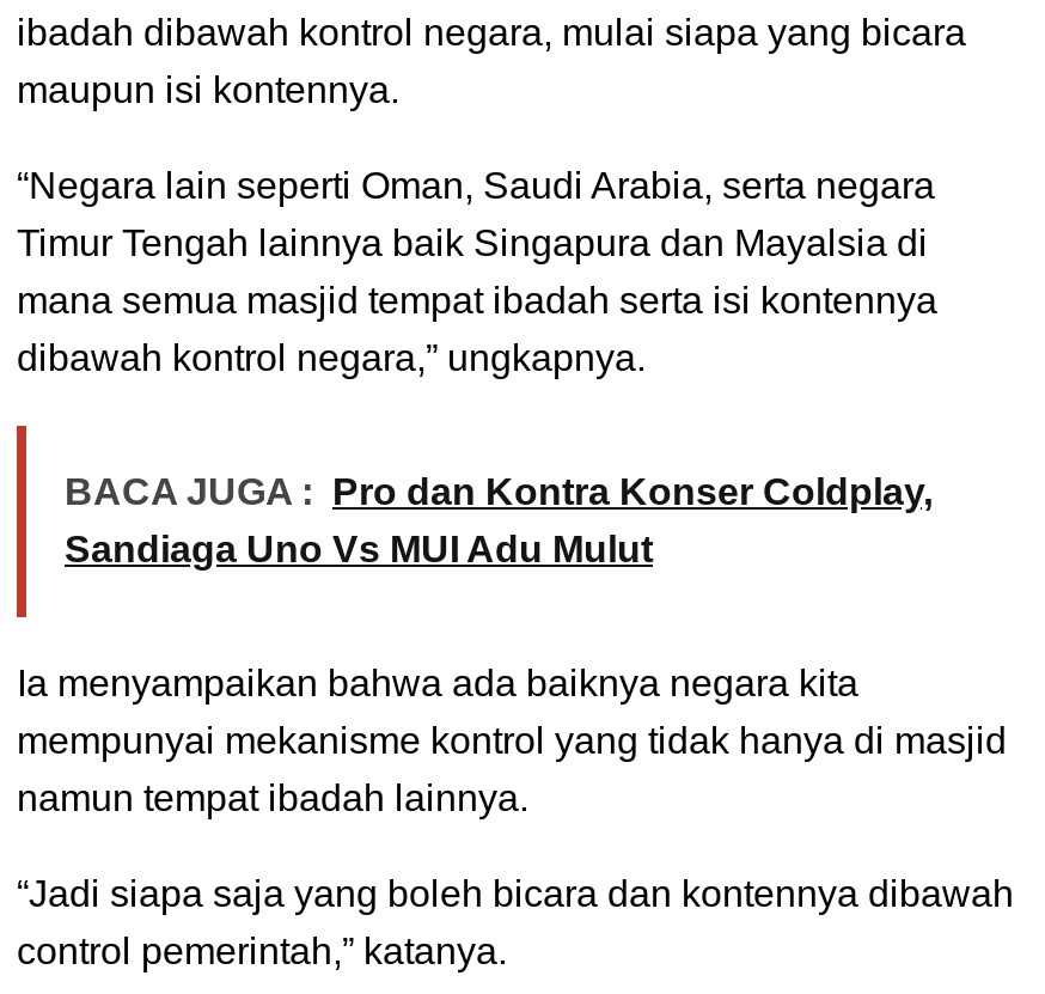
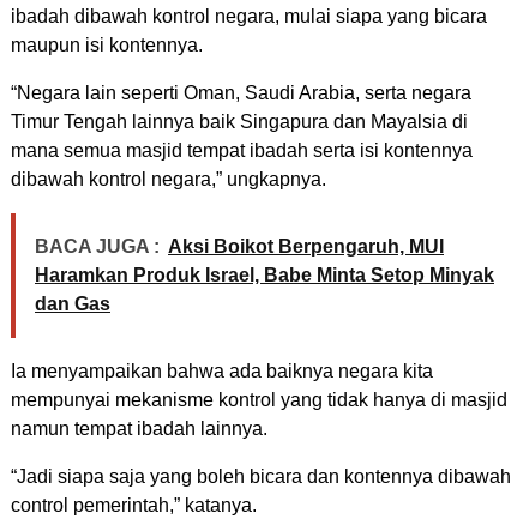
- BACA JUGA : Pro dan Kontra Konser Coldplay,
- Sandiaga Uno Vs MUI Adu Mulut
+ BACA JUGA : Aksi Boikot Berpengaruh, MUI
+ Haramkan Produk Israel, Babe Minta Setop Minyak
+ dan Gas
